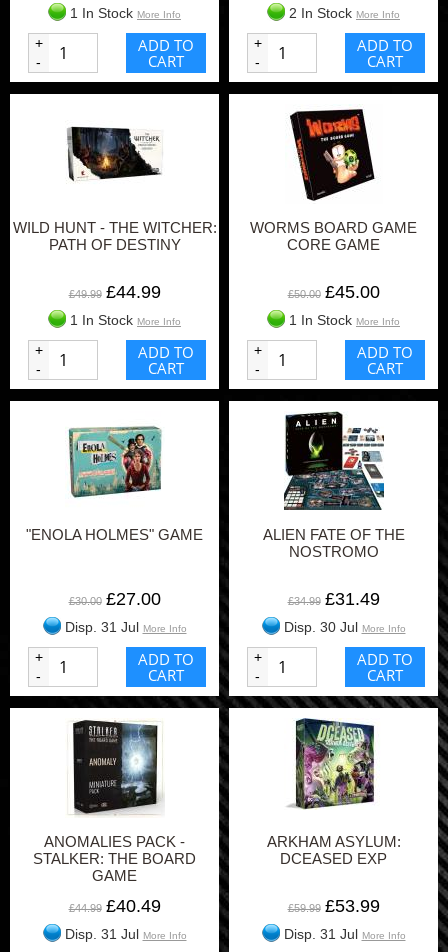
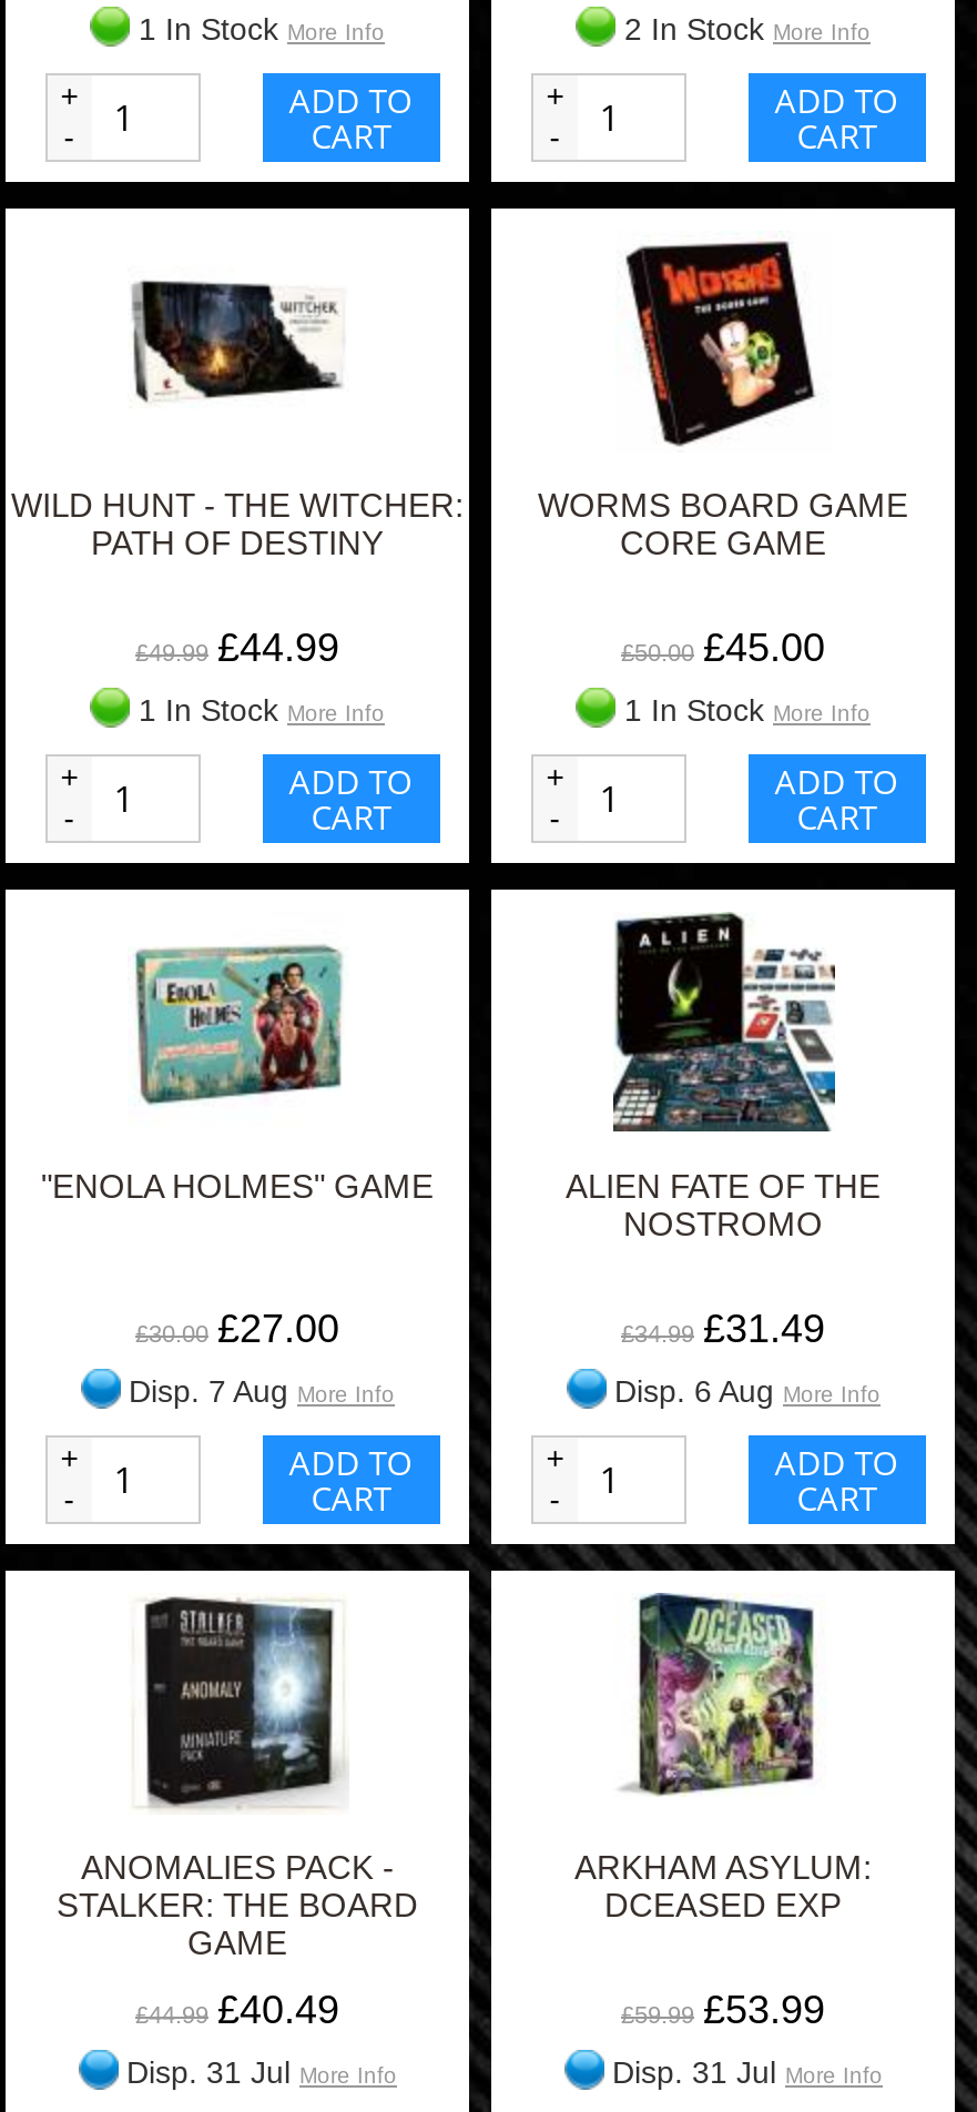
- Disp. 31 Jul More Info
+ Disp. 7 Aug More Info

- Disp. 30 Jul More Info
+ Disp. 6 Aug More Info
